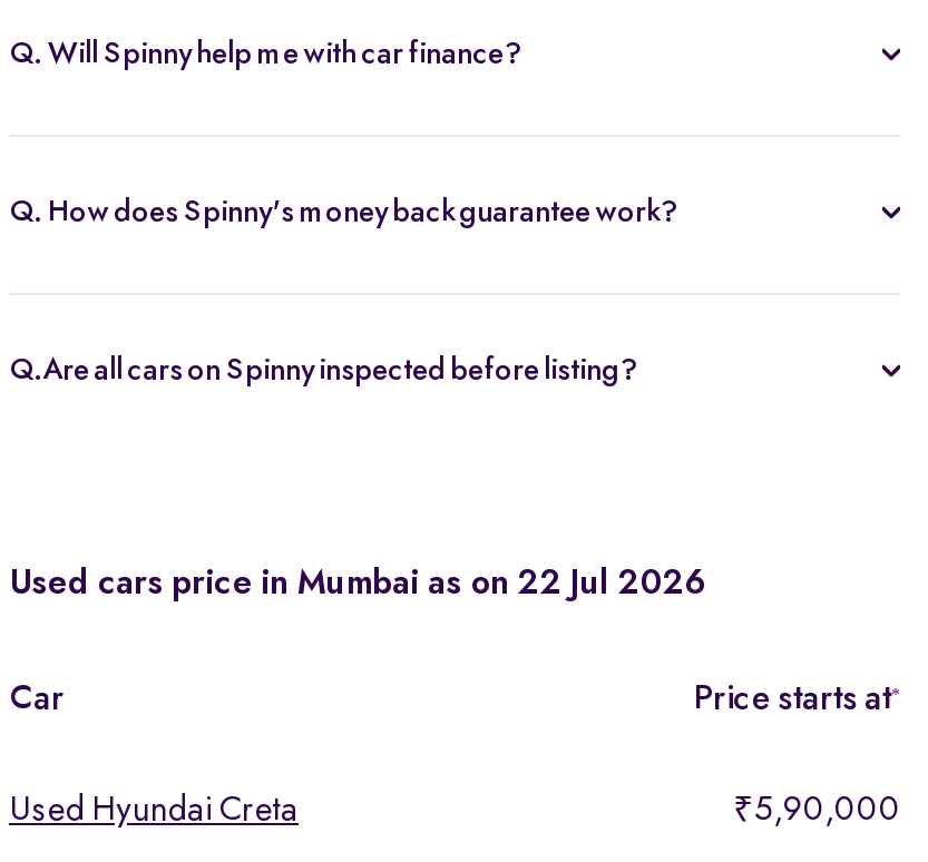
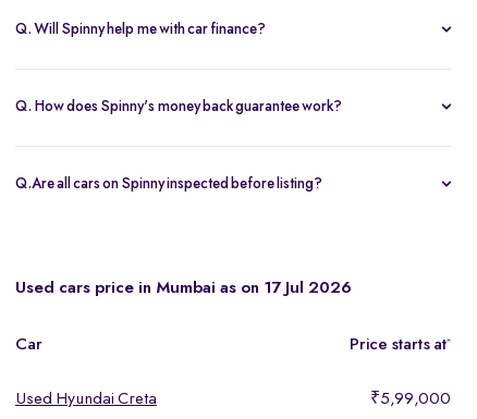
- Used cars price in Mumbai as on 22 Jul 2026
+ Used cars price in Mumbai as on 17 Jul 2026

- ₹5,90,000
+ ₹5,99,000
